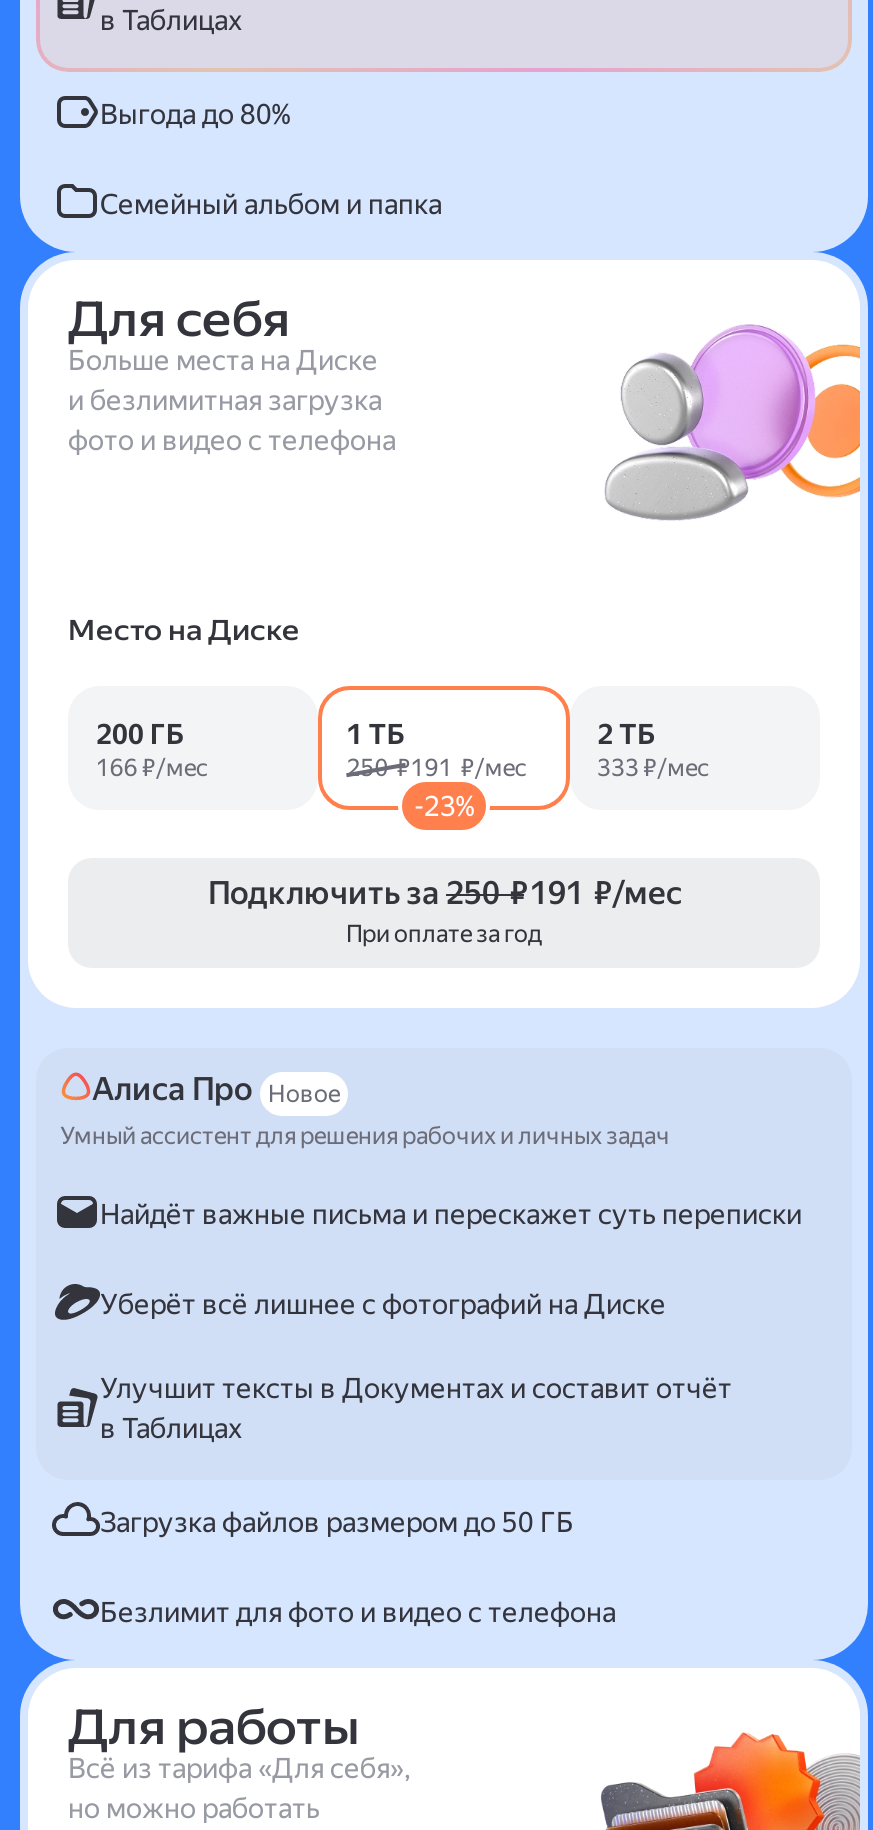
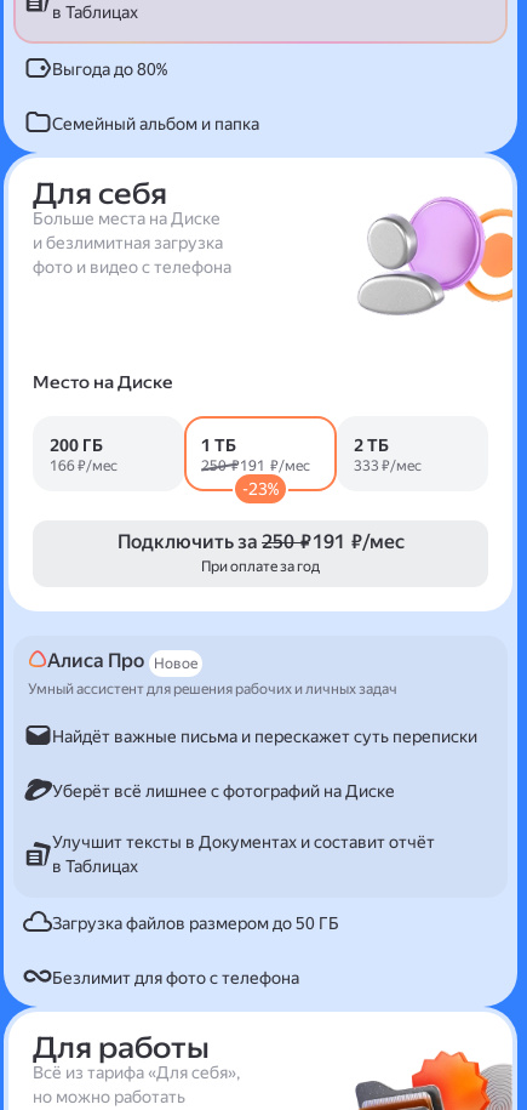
- Безлимит для фото и видео с телефона
+ Безлимит для фото с телефона
